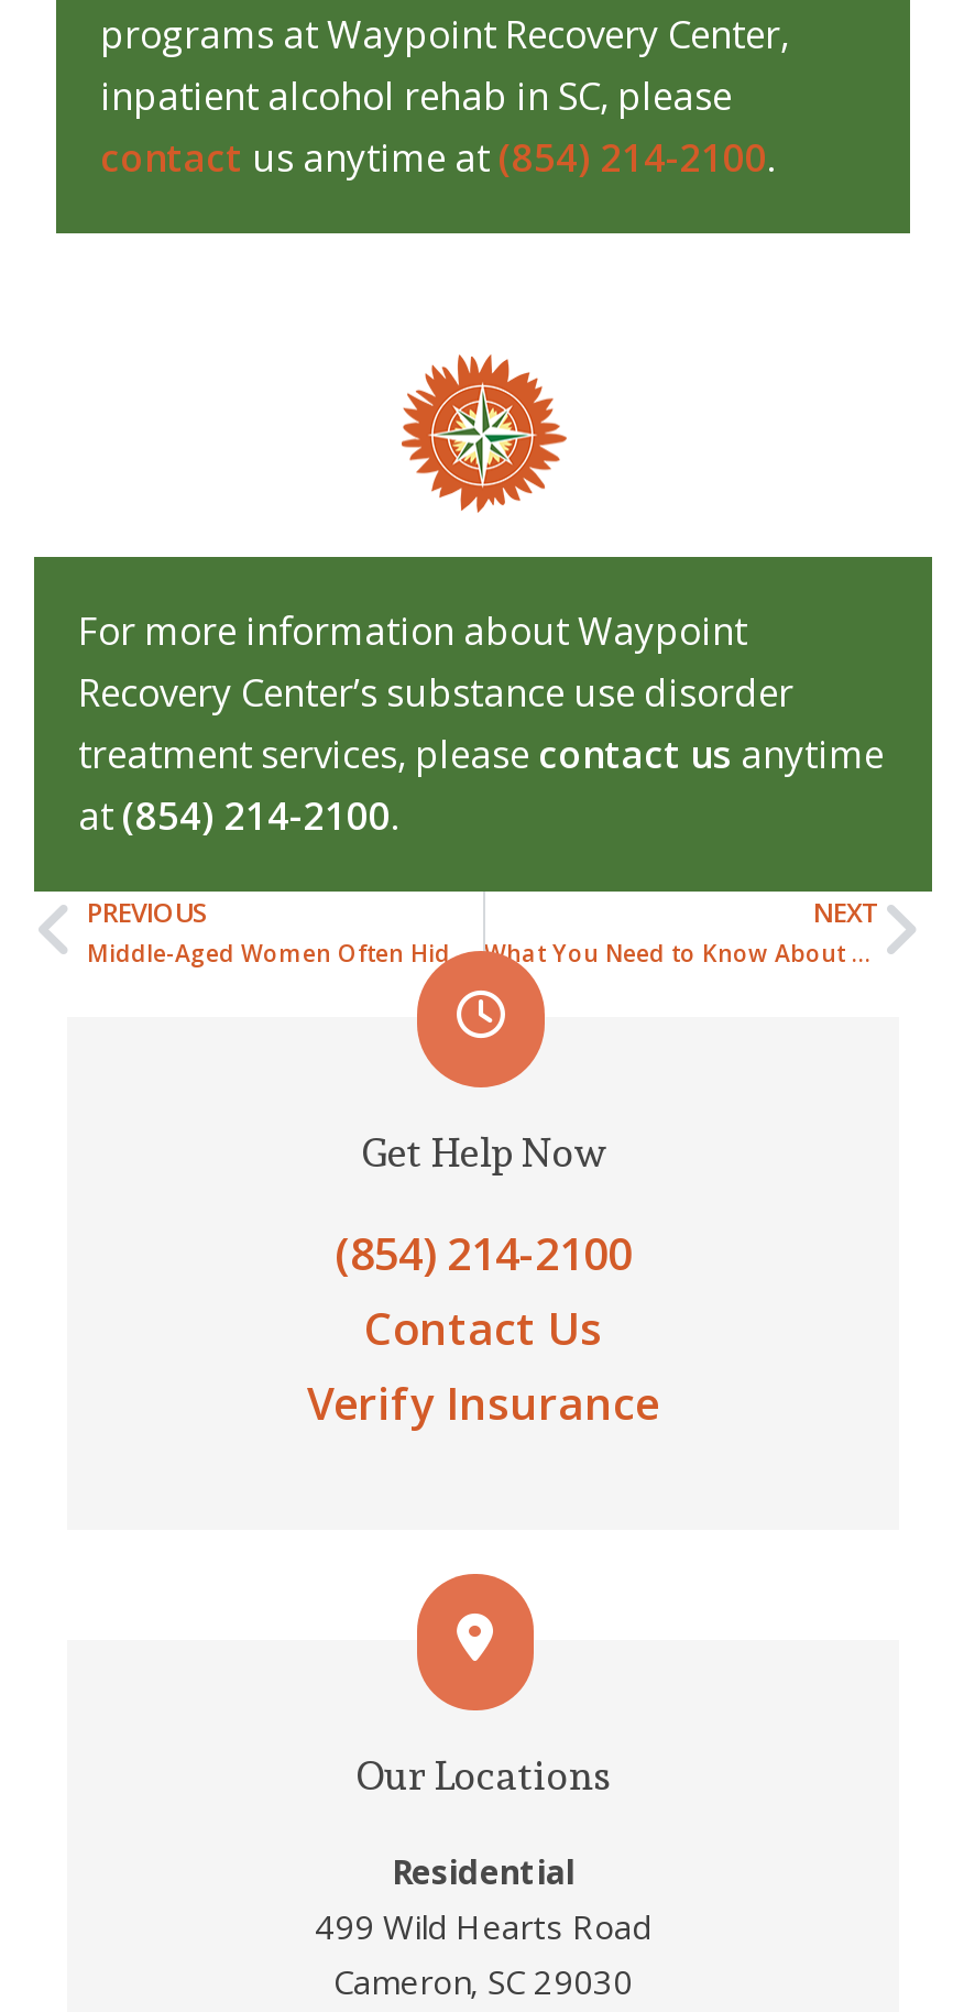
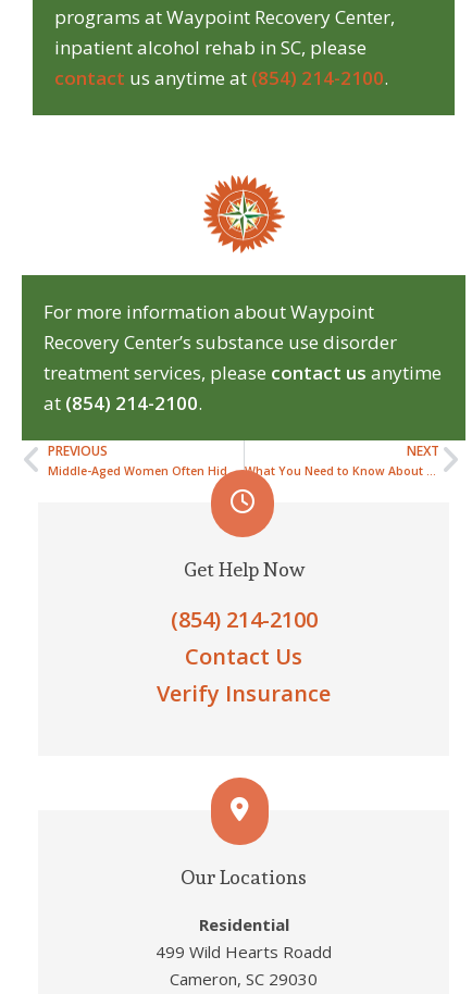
- 499 Wild Hearts Road
+ 499 Wild Hearts Roadd
